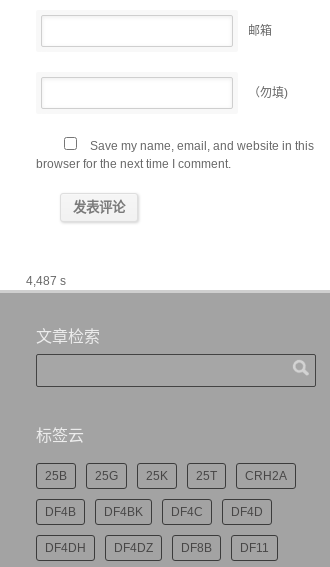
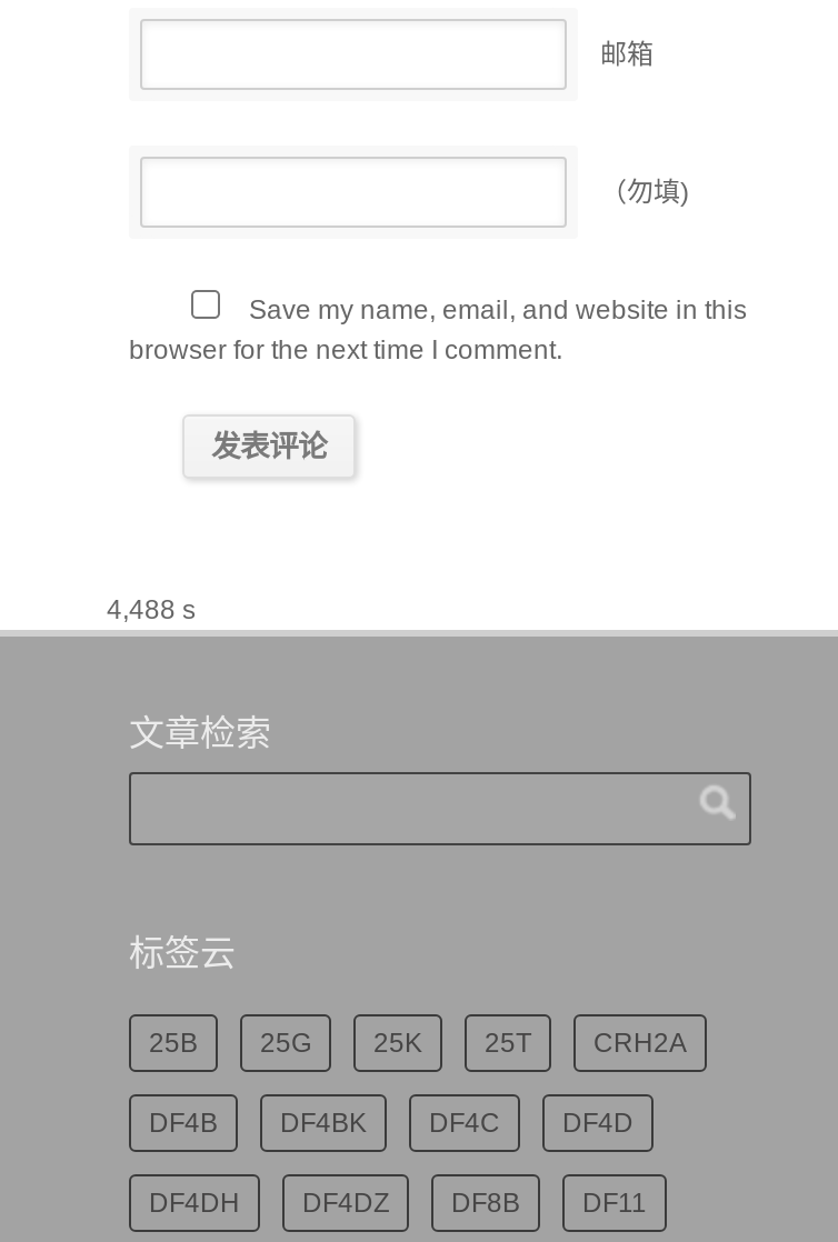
- 4,487 s
+ 4,488 s
